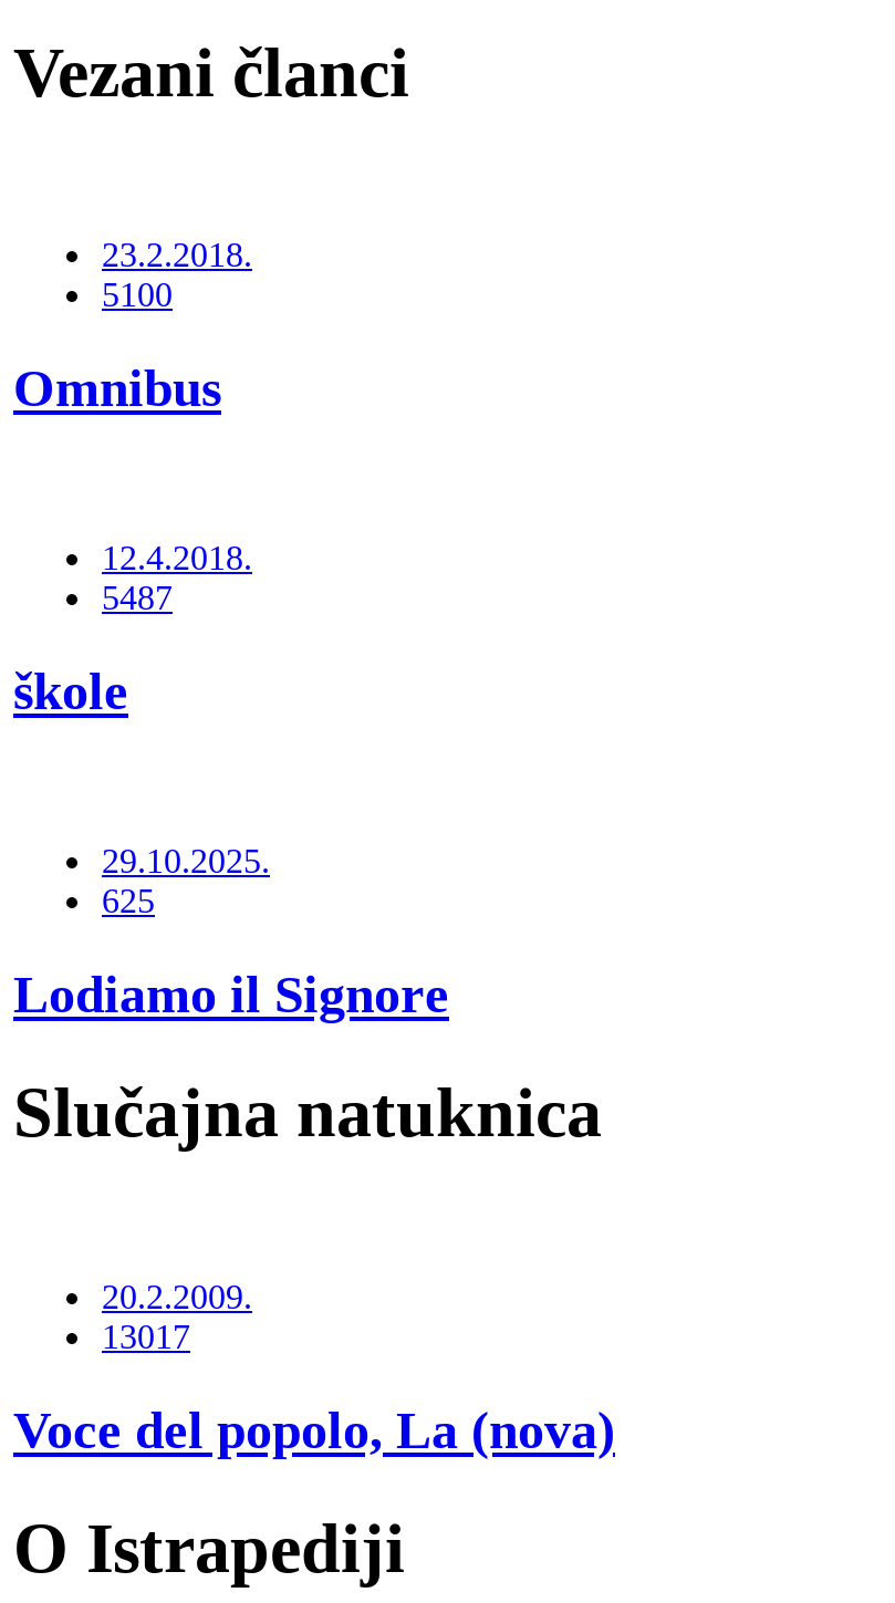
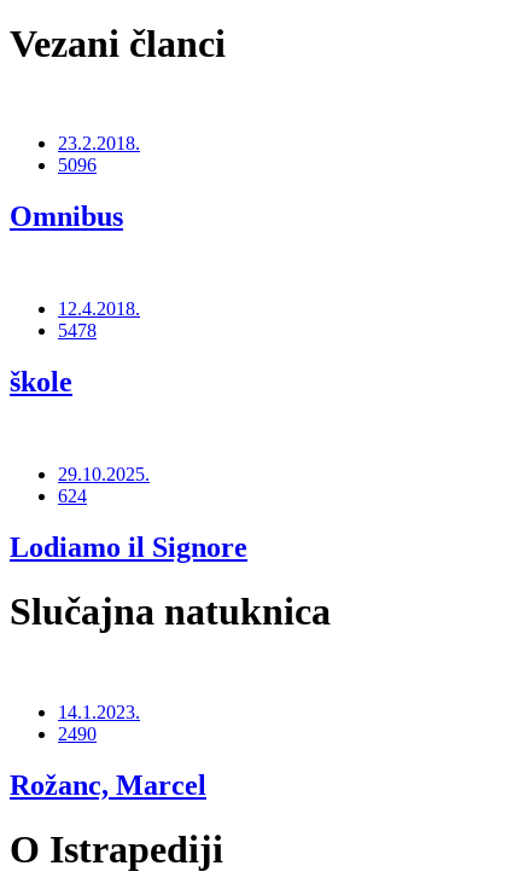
- 5100
+ 5096

- 5487
+ 5478

- 625
+ 624

- 20.2.2009.
- 13017
+ 14.1.2023.
+ 2490

- Voce del popolo, La (nova)
+ Rožanc, Marcel
